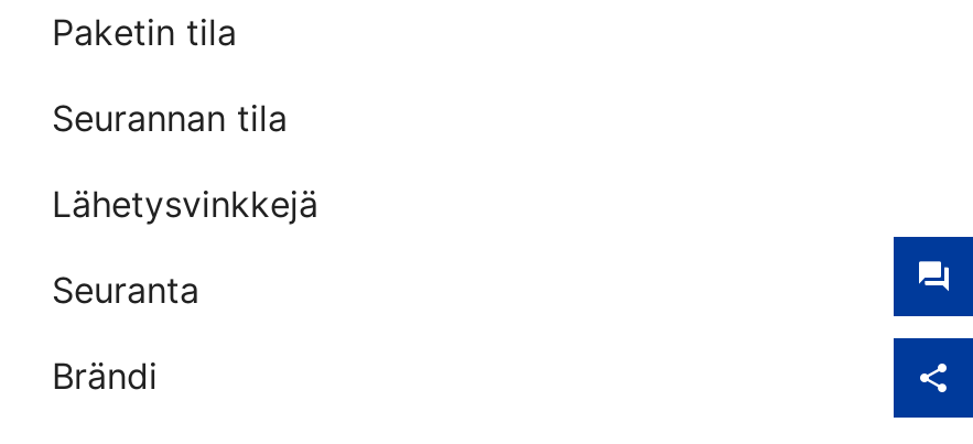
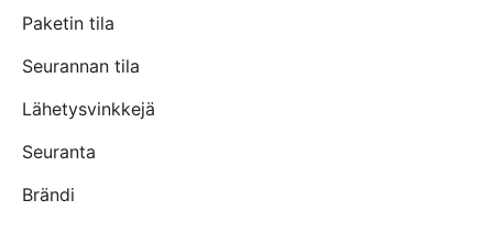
- [image]

- [image]
